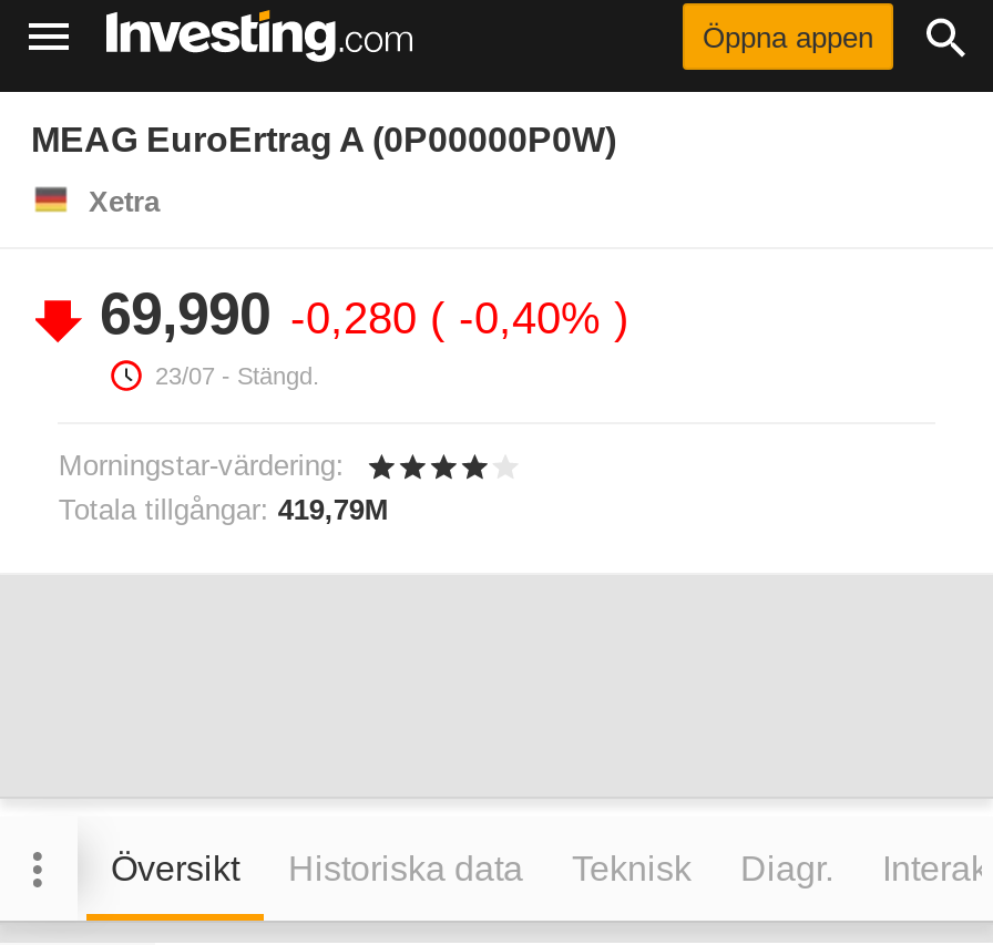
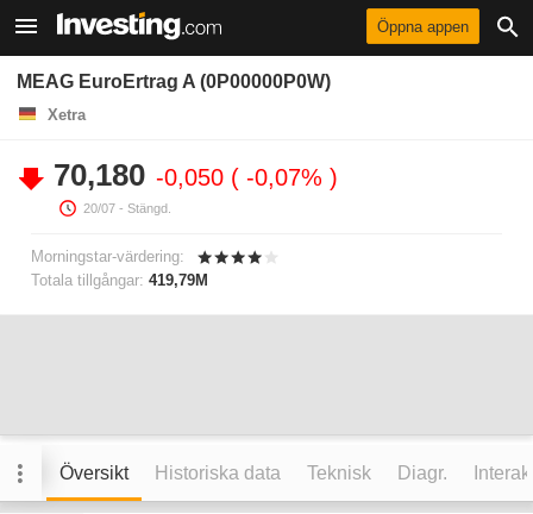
- 69,990 -0,280 -0,40%
+ 70,180 -0,050 -0,07%

- 23/07 - Stängd.
+ 20/07 - Stängd.
